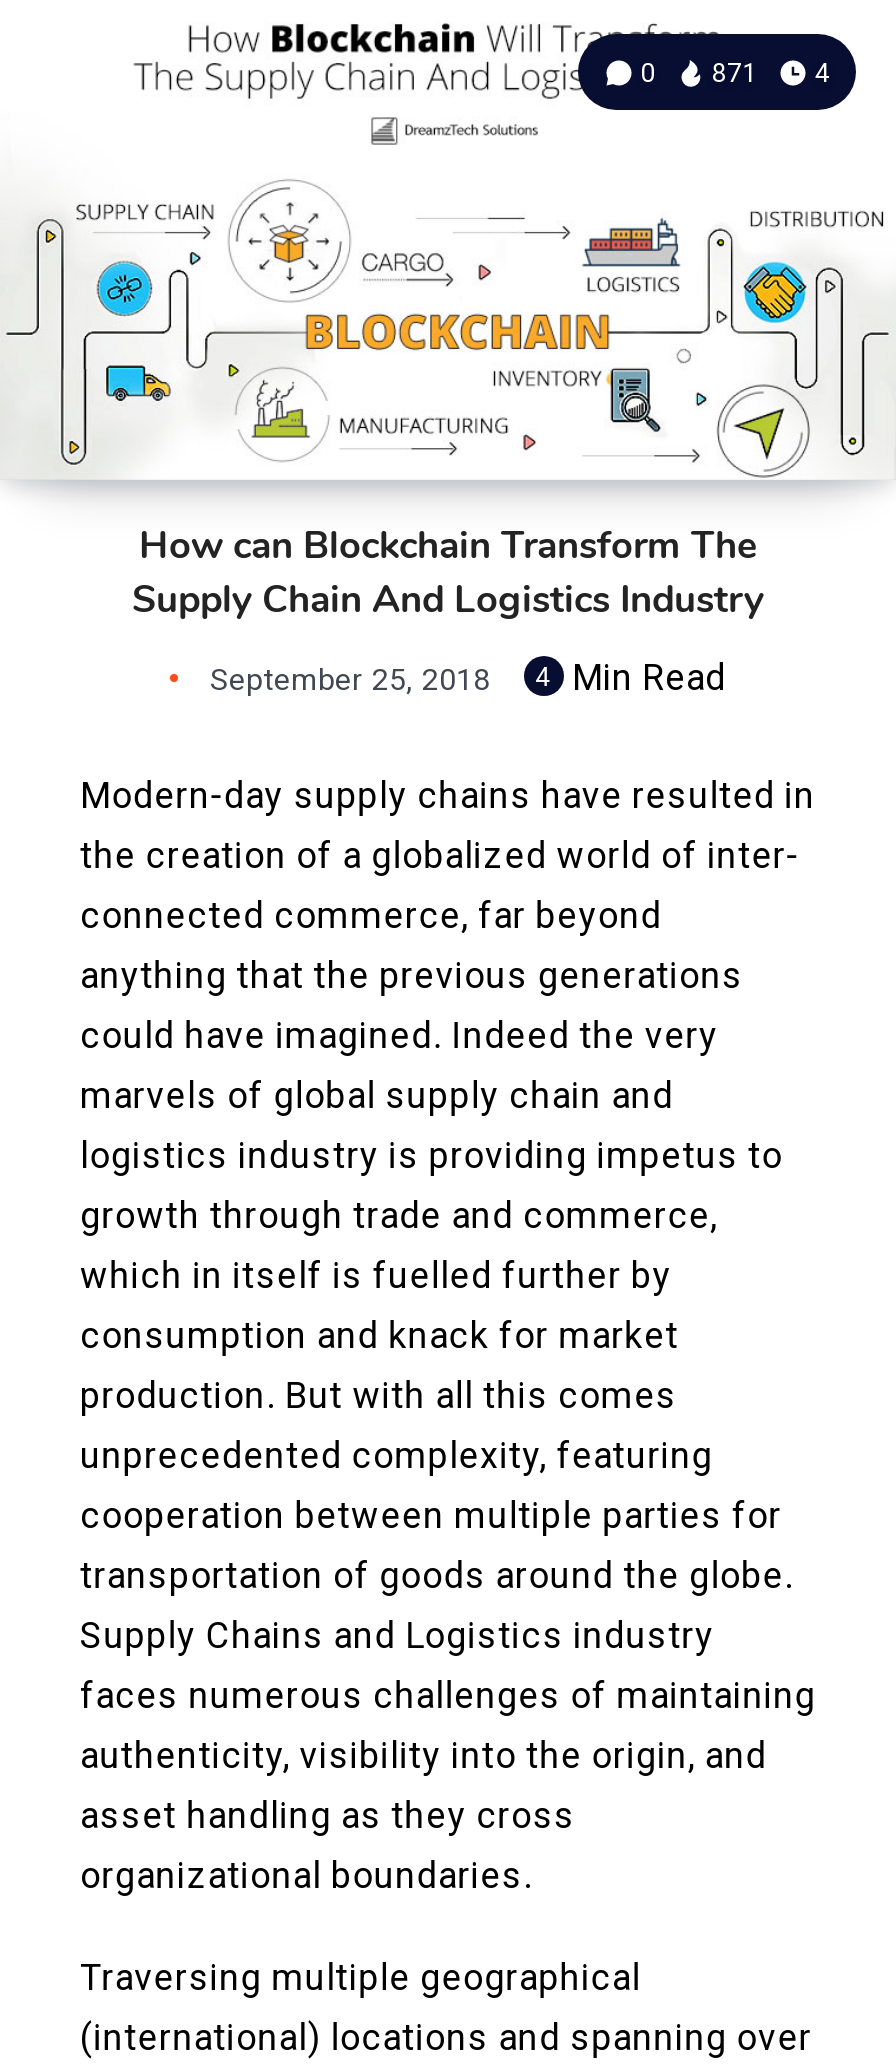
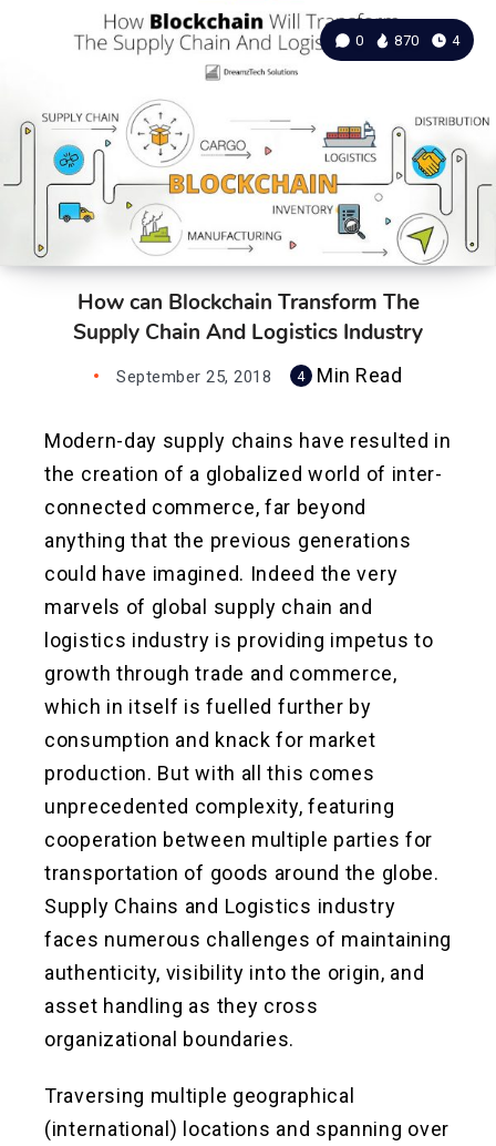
- 0 871 4
+ 0 870 4
